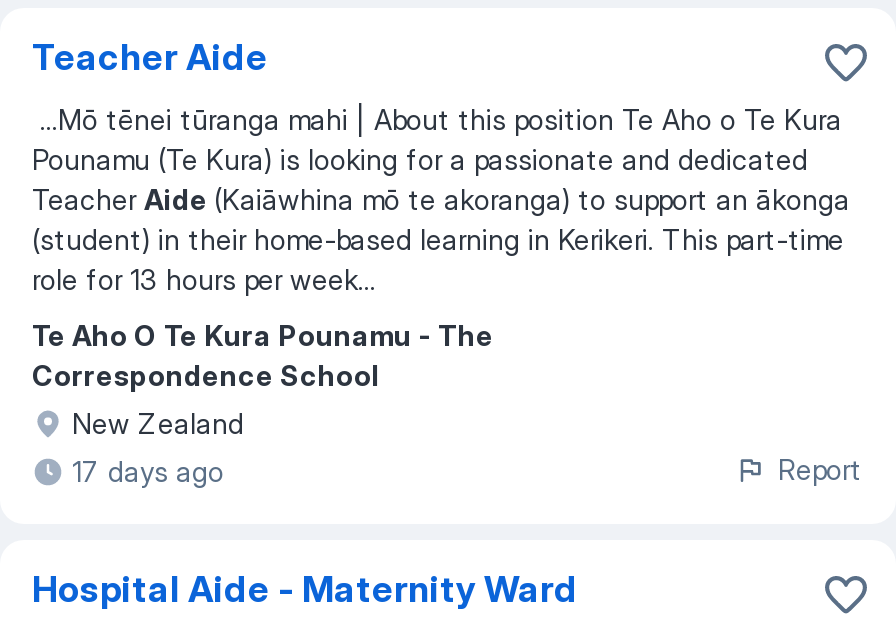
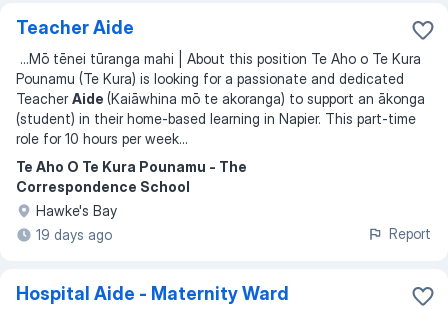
- (student) in their home-based learning in Kerikeri. This part-time
+ (student) in their home-based learning in Napier. This part-time

- role for 13 hours per week...
+ role for 10 hours per week...

- New Zealand
- 17 days ago
+ Hawke's Bay
+ 19 days ago
